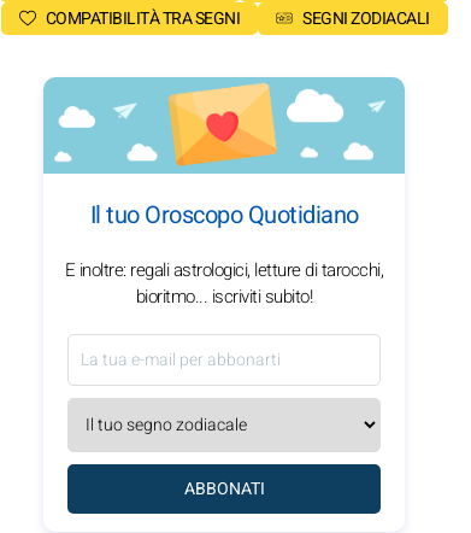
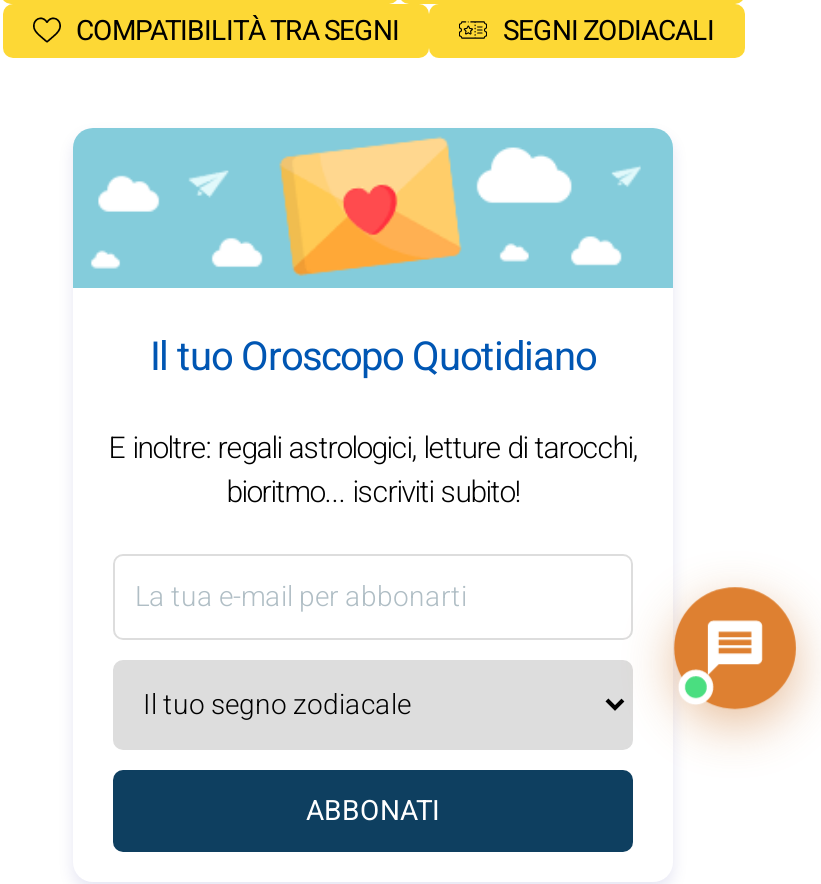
+ [image]
